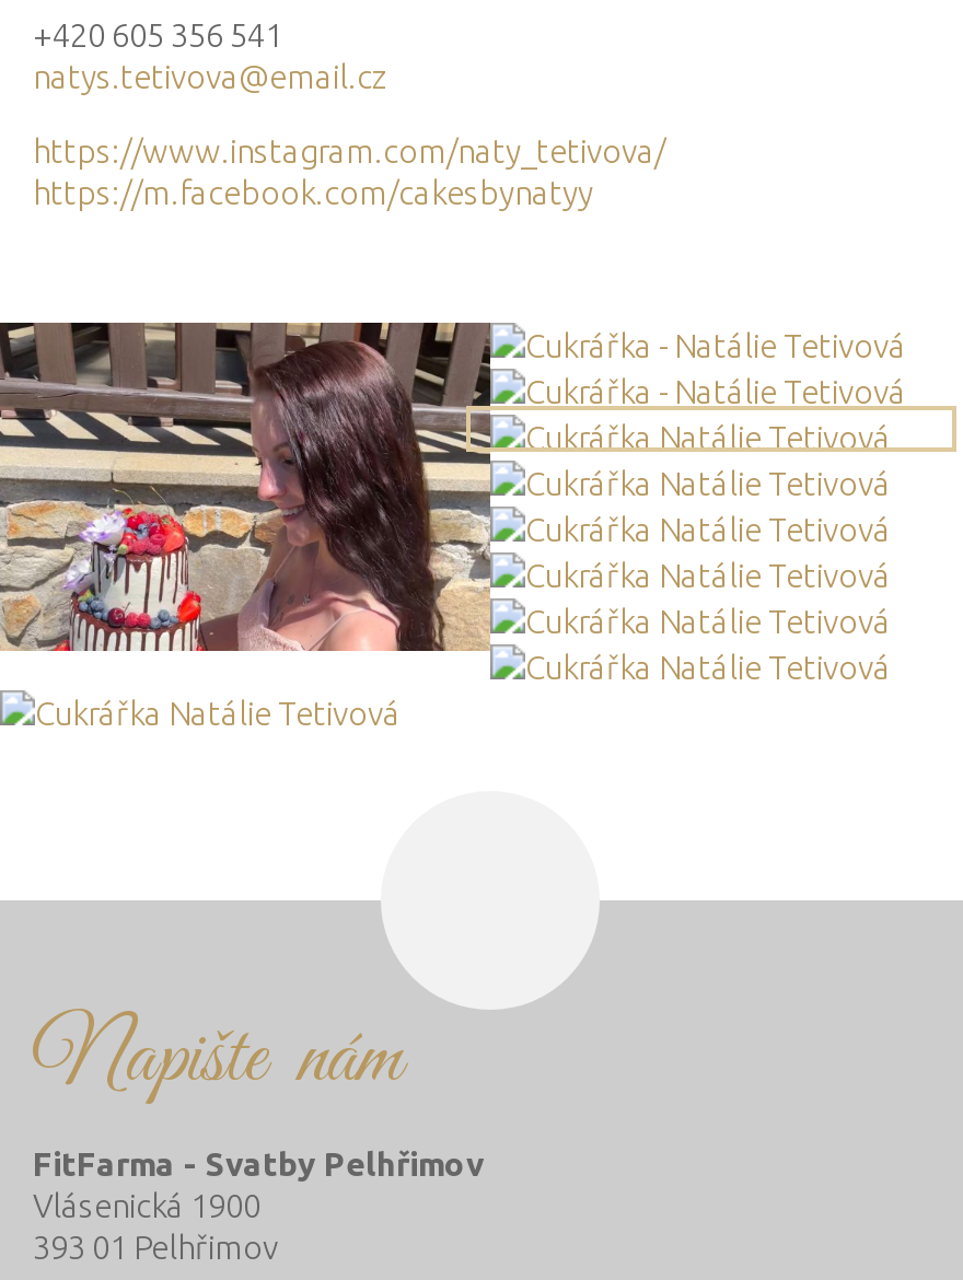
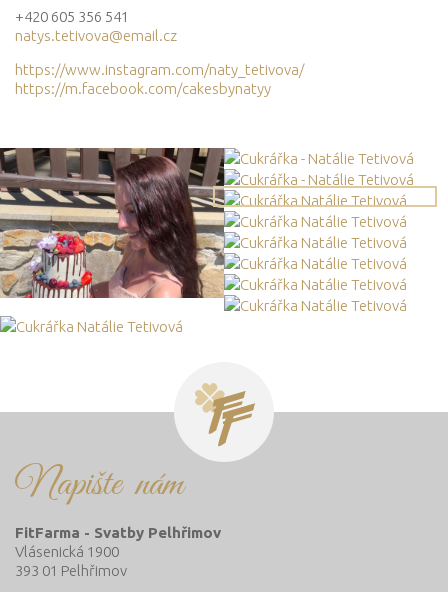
+ [image]
